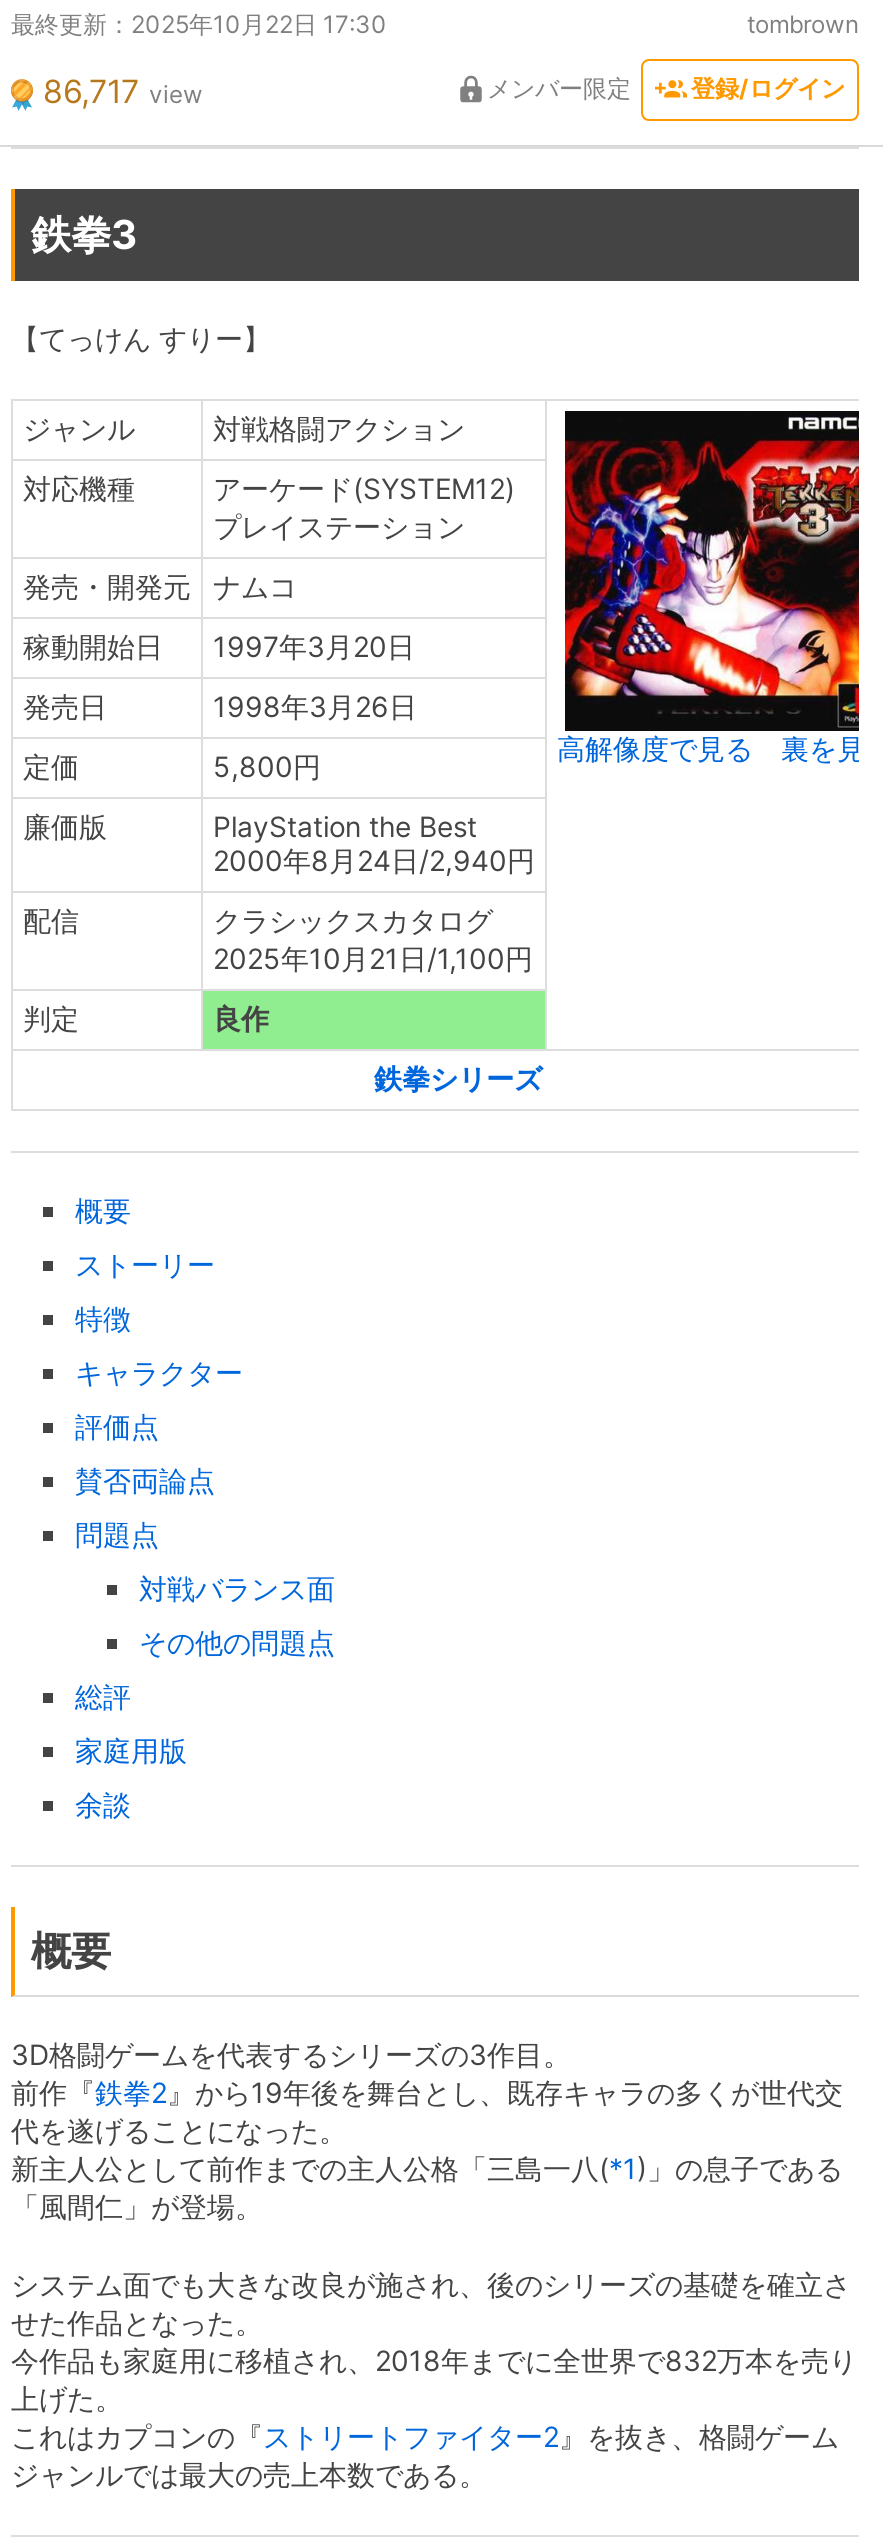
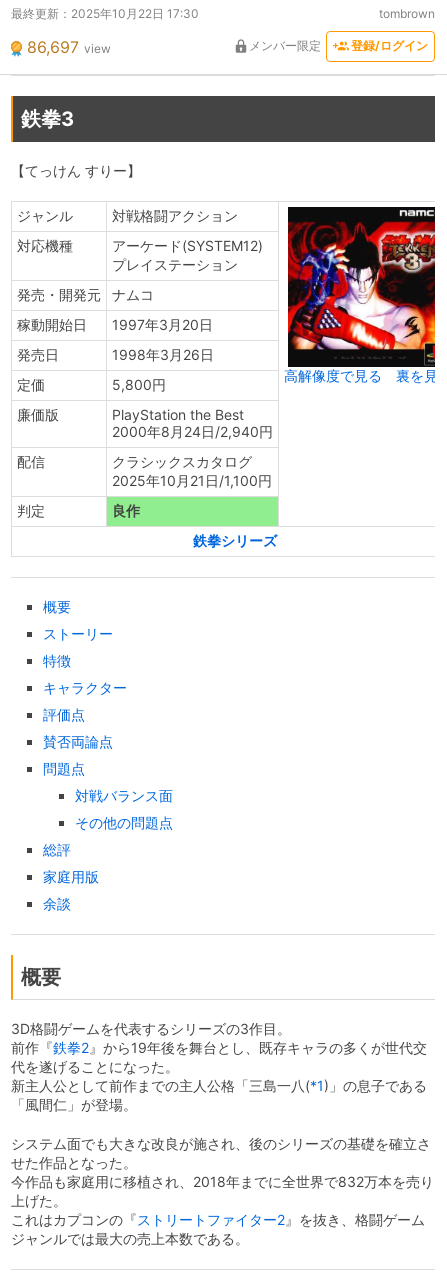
- 86,717 view
+ 86,697 view
